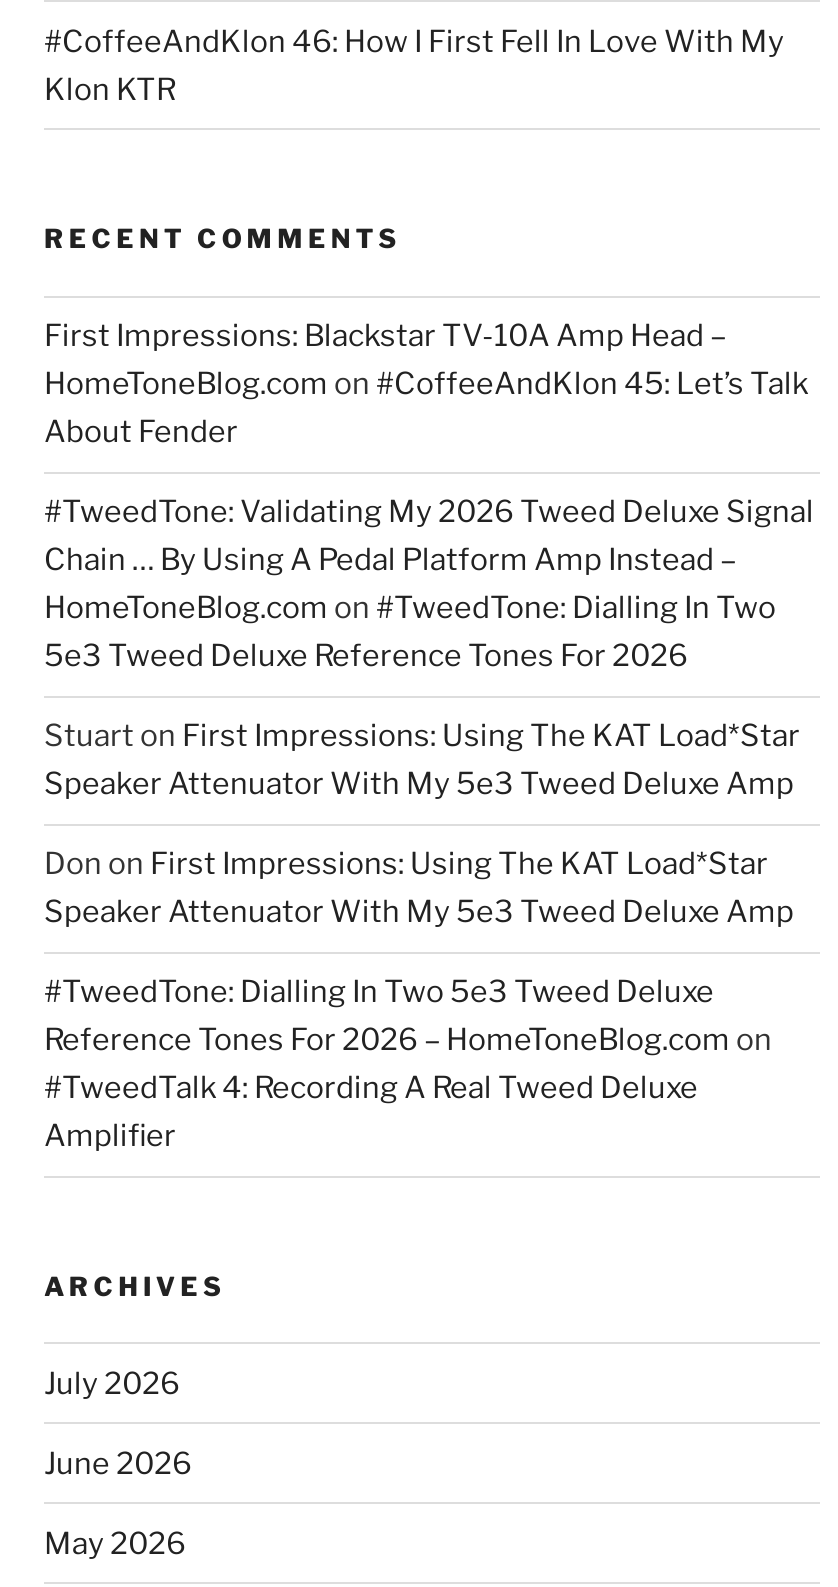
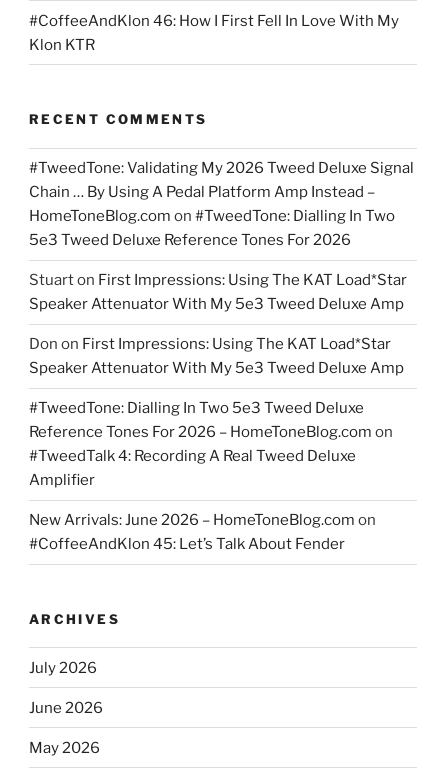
- First Impressions: Blackstar TV-10A Amp Head –
- HomeToneBlog.com on #CoffeeAndKlon 45: Let’s Talk
- About Fender

moved up: #TweedTone: Validating My 2026 Tweed Deluxe Signal | Chain … By Using A Pedal Platform Amp Instead – | HomeToneBlog.com on #TweedTone: Dialling In Two | ... | #TweedTalk 4: Recording A Real Tweed Deluxe | Amplifier

+ New Arrivals: June 2026 – HomeToneBlog.com on
+ #CoffeeAndKlon 45: Let’s Talk About Fender
